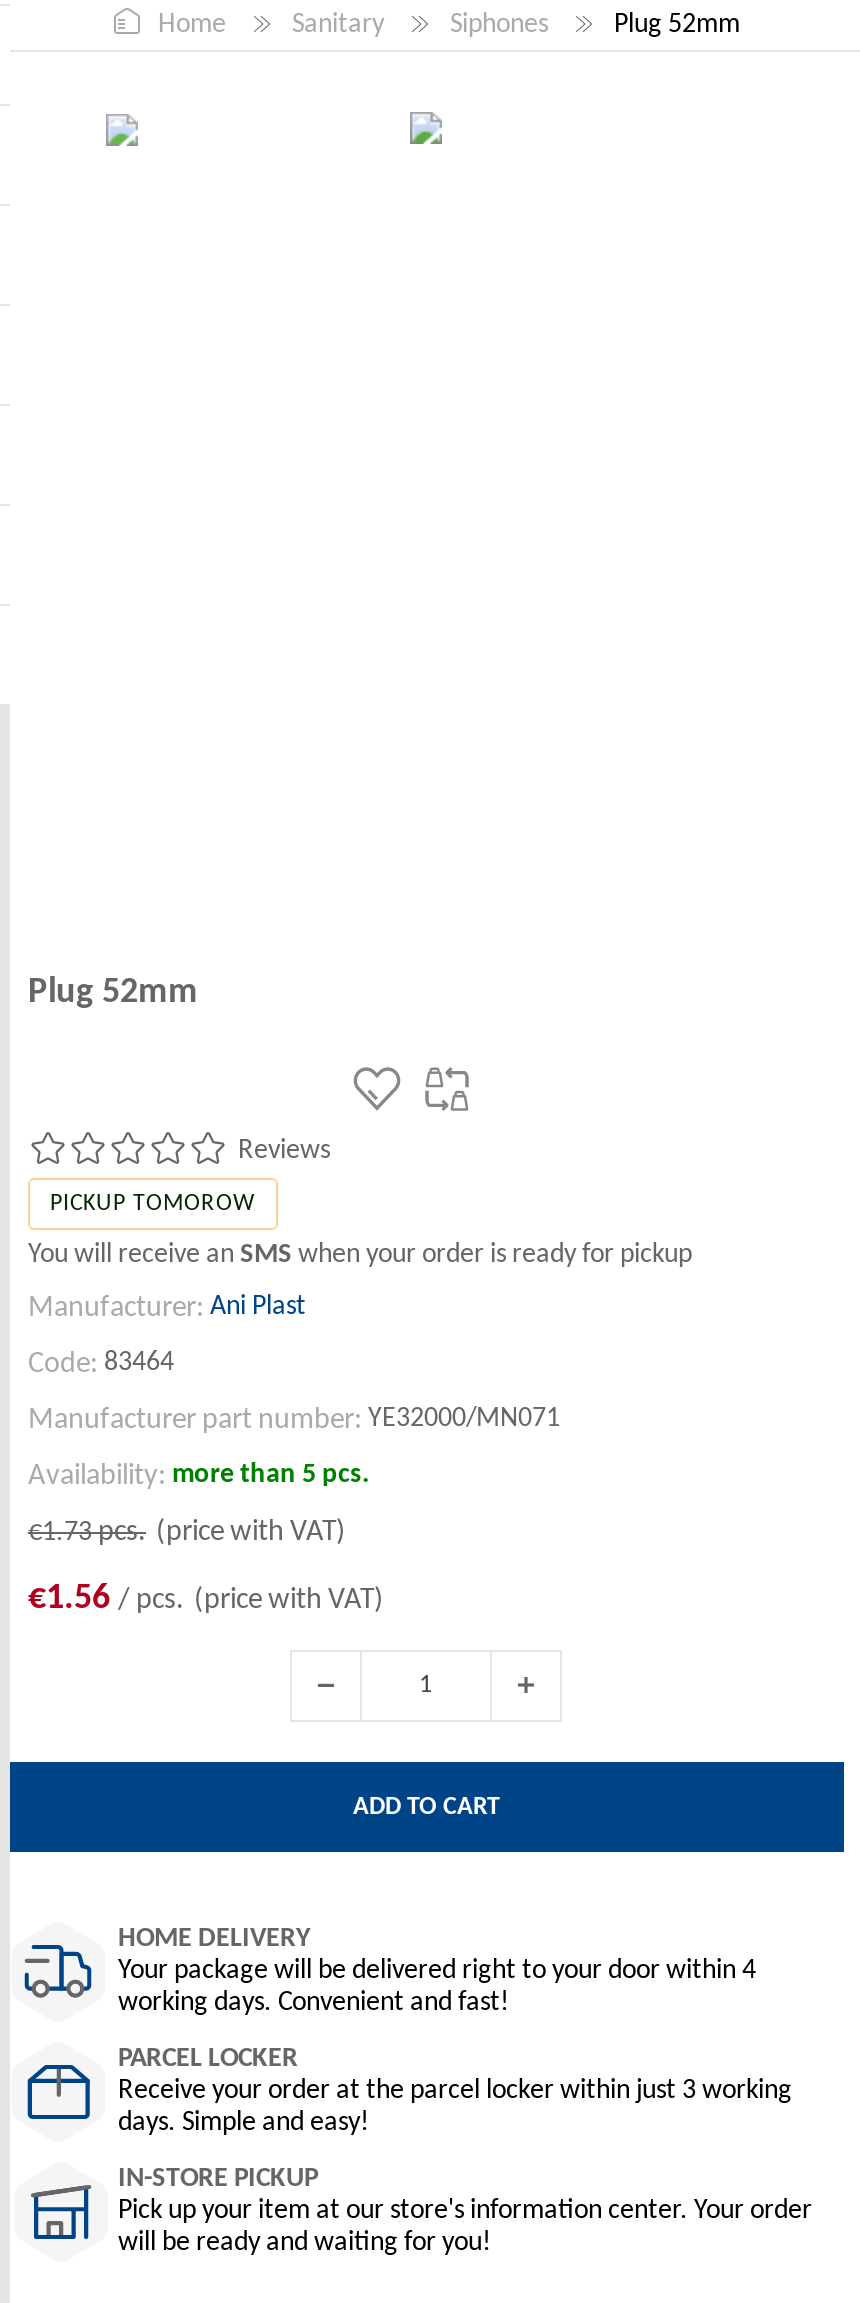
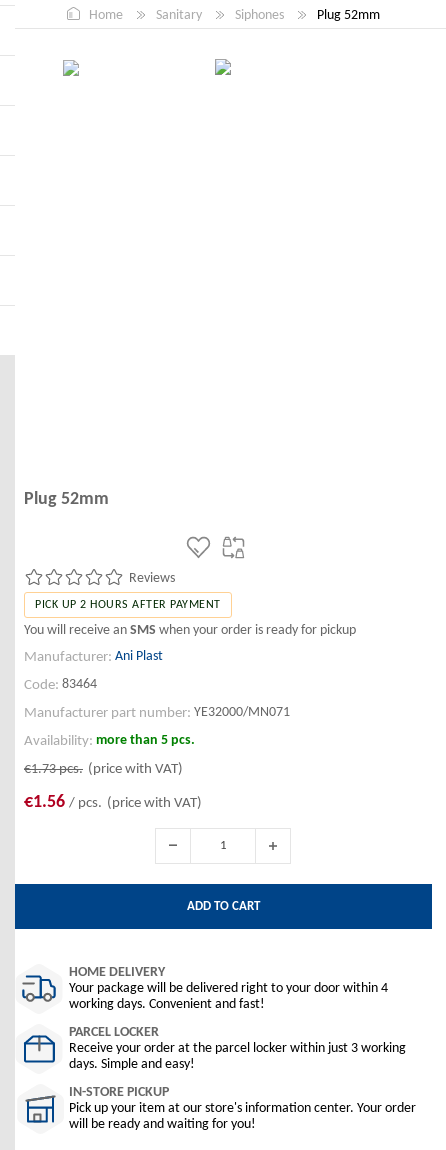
- PICKUP TOMOROW
+ PICK UP 2 HOURS AFTER PAYMENT
